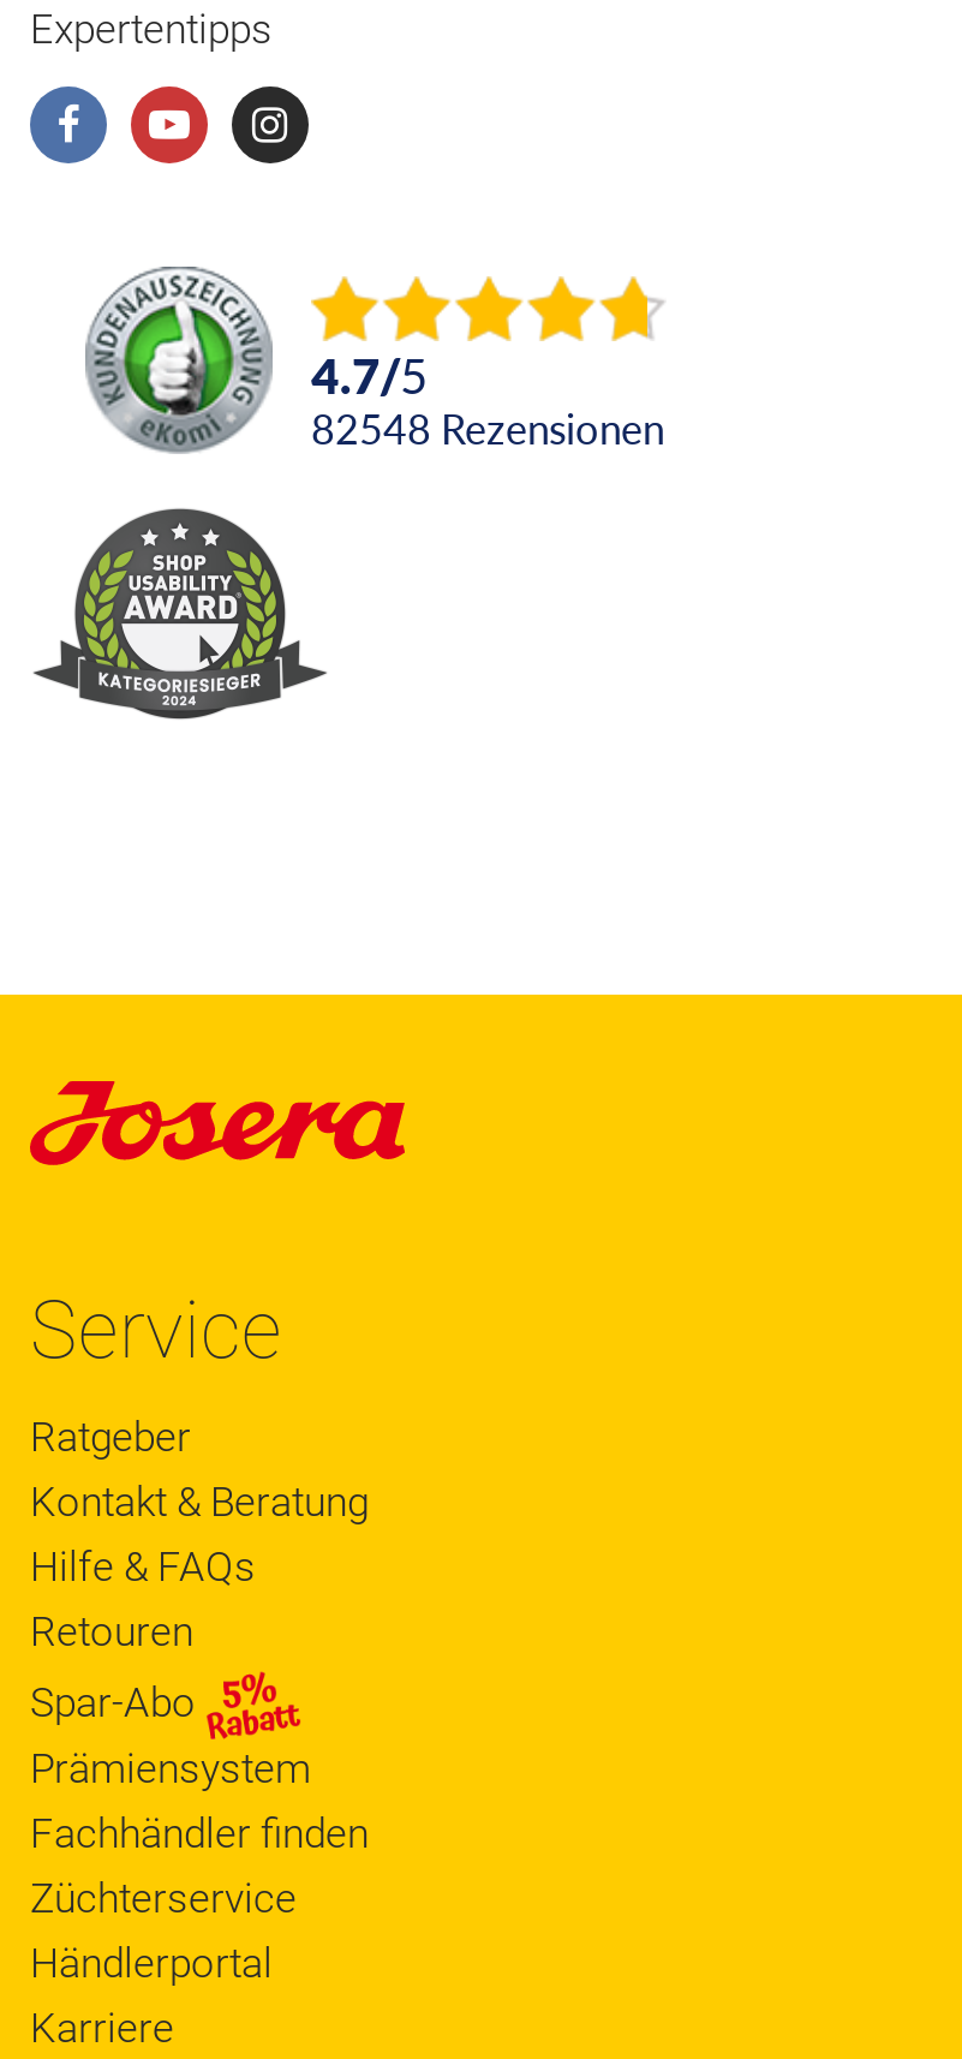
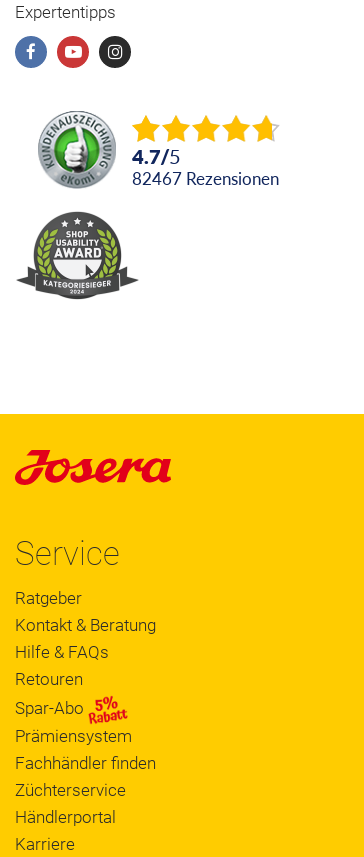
- 82548 Rezensionen
+ 82467 Rezensionen
